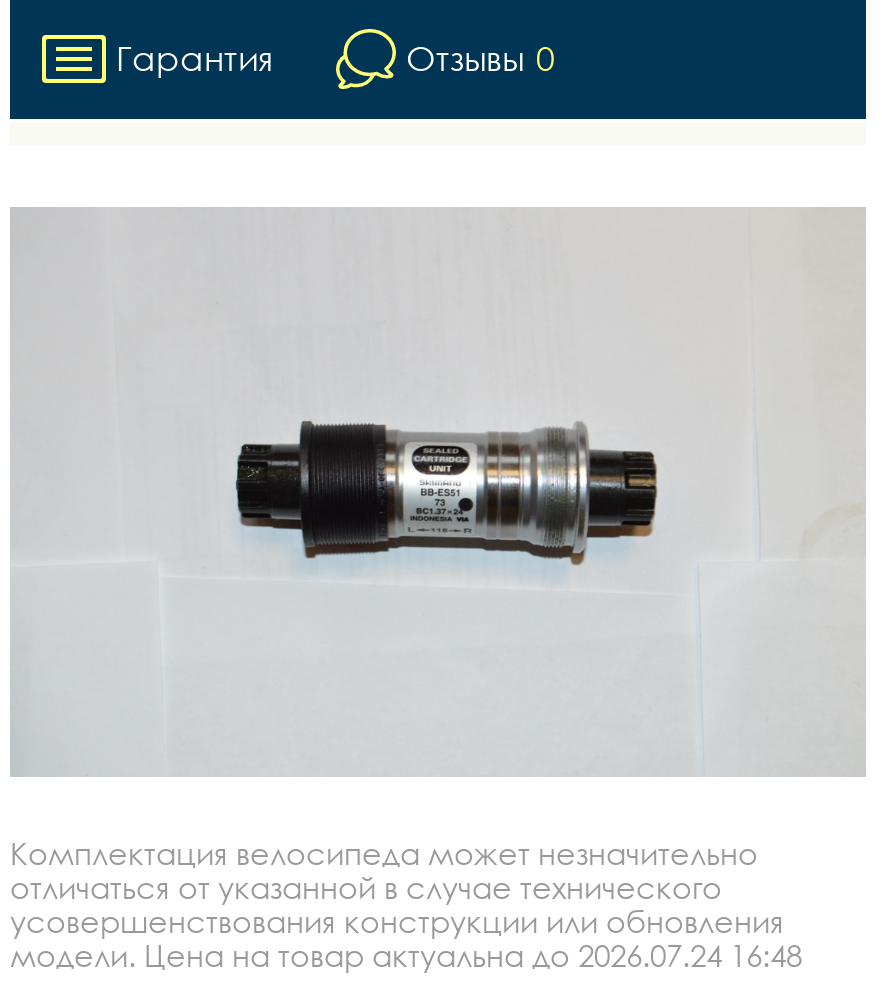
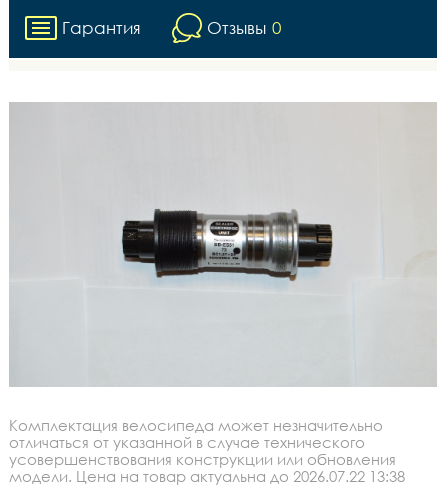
- модели. Цена на товар актуальна до 2026.07.24 16:48
+ модели. Цена на товар актуальна до 2026.07.22 13:38
